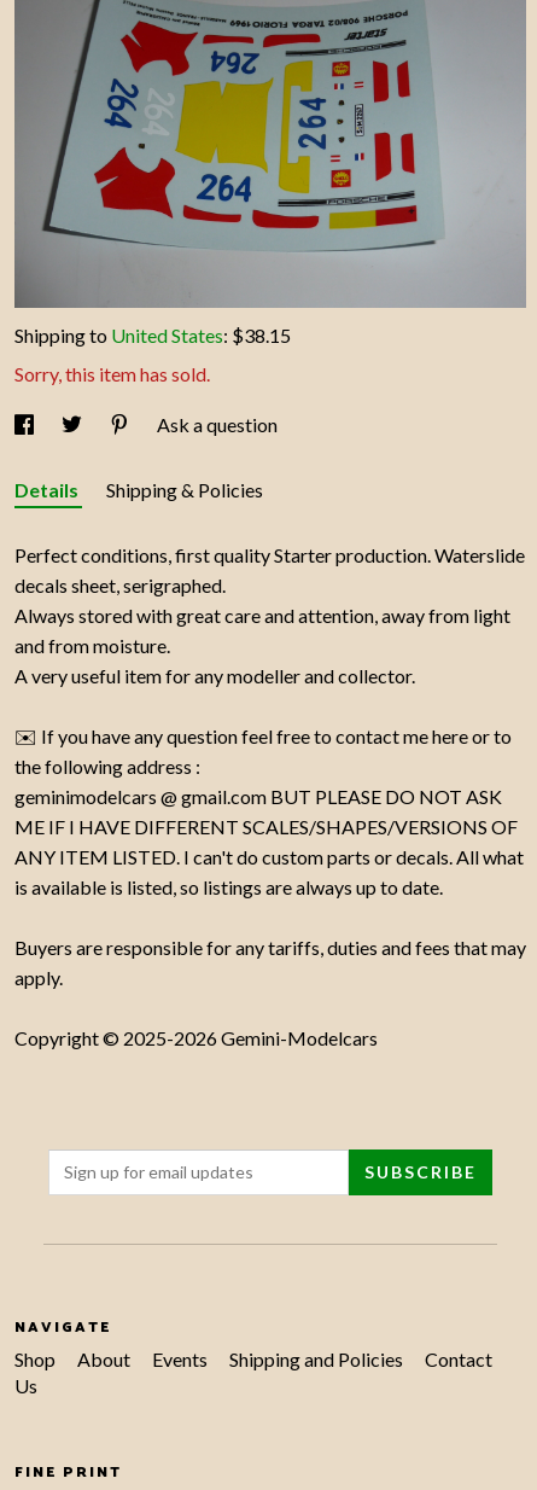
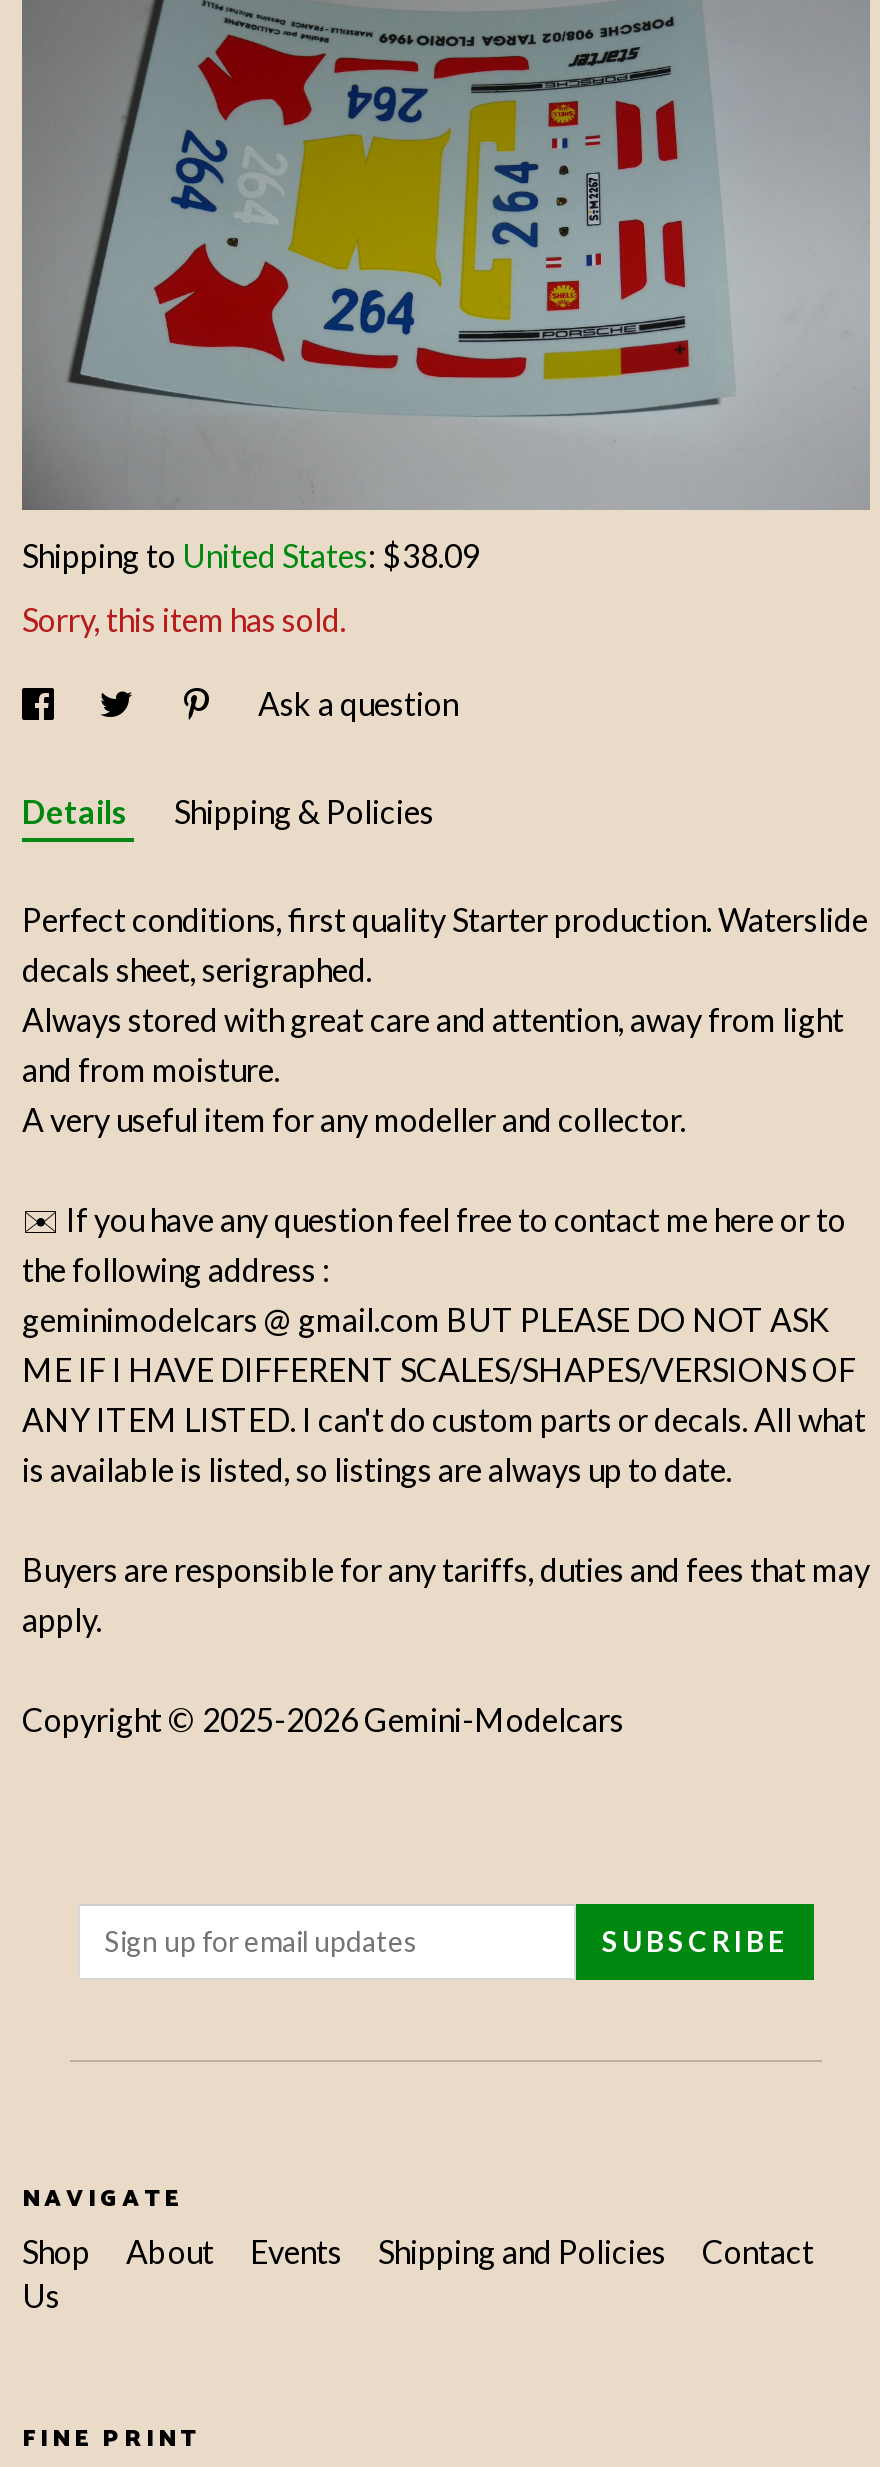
- Shipping to United States: $38.15
+ Shipping to United States: $38.09
